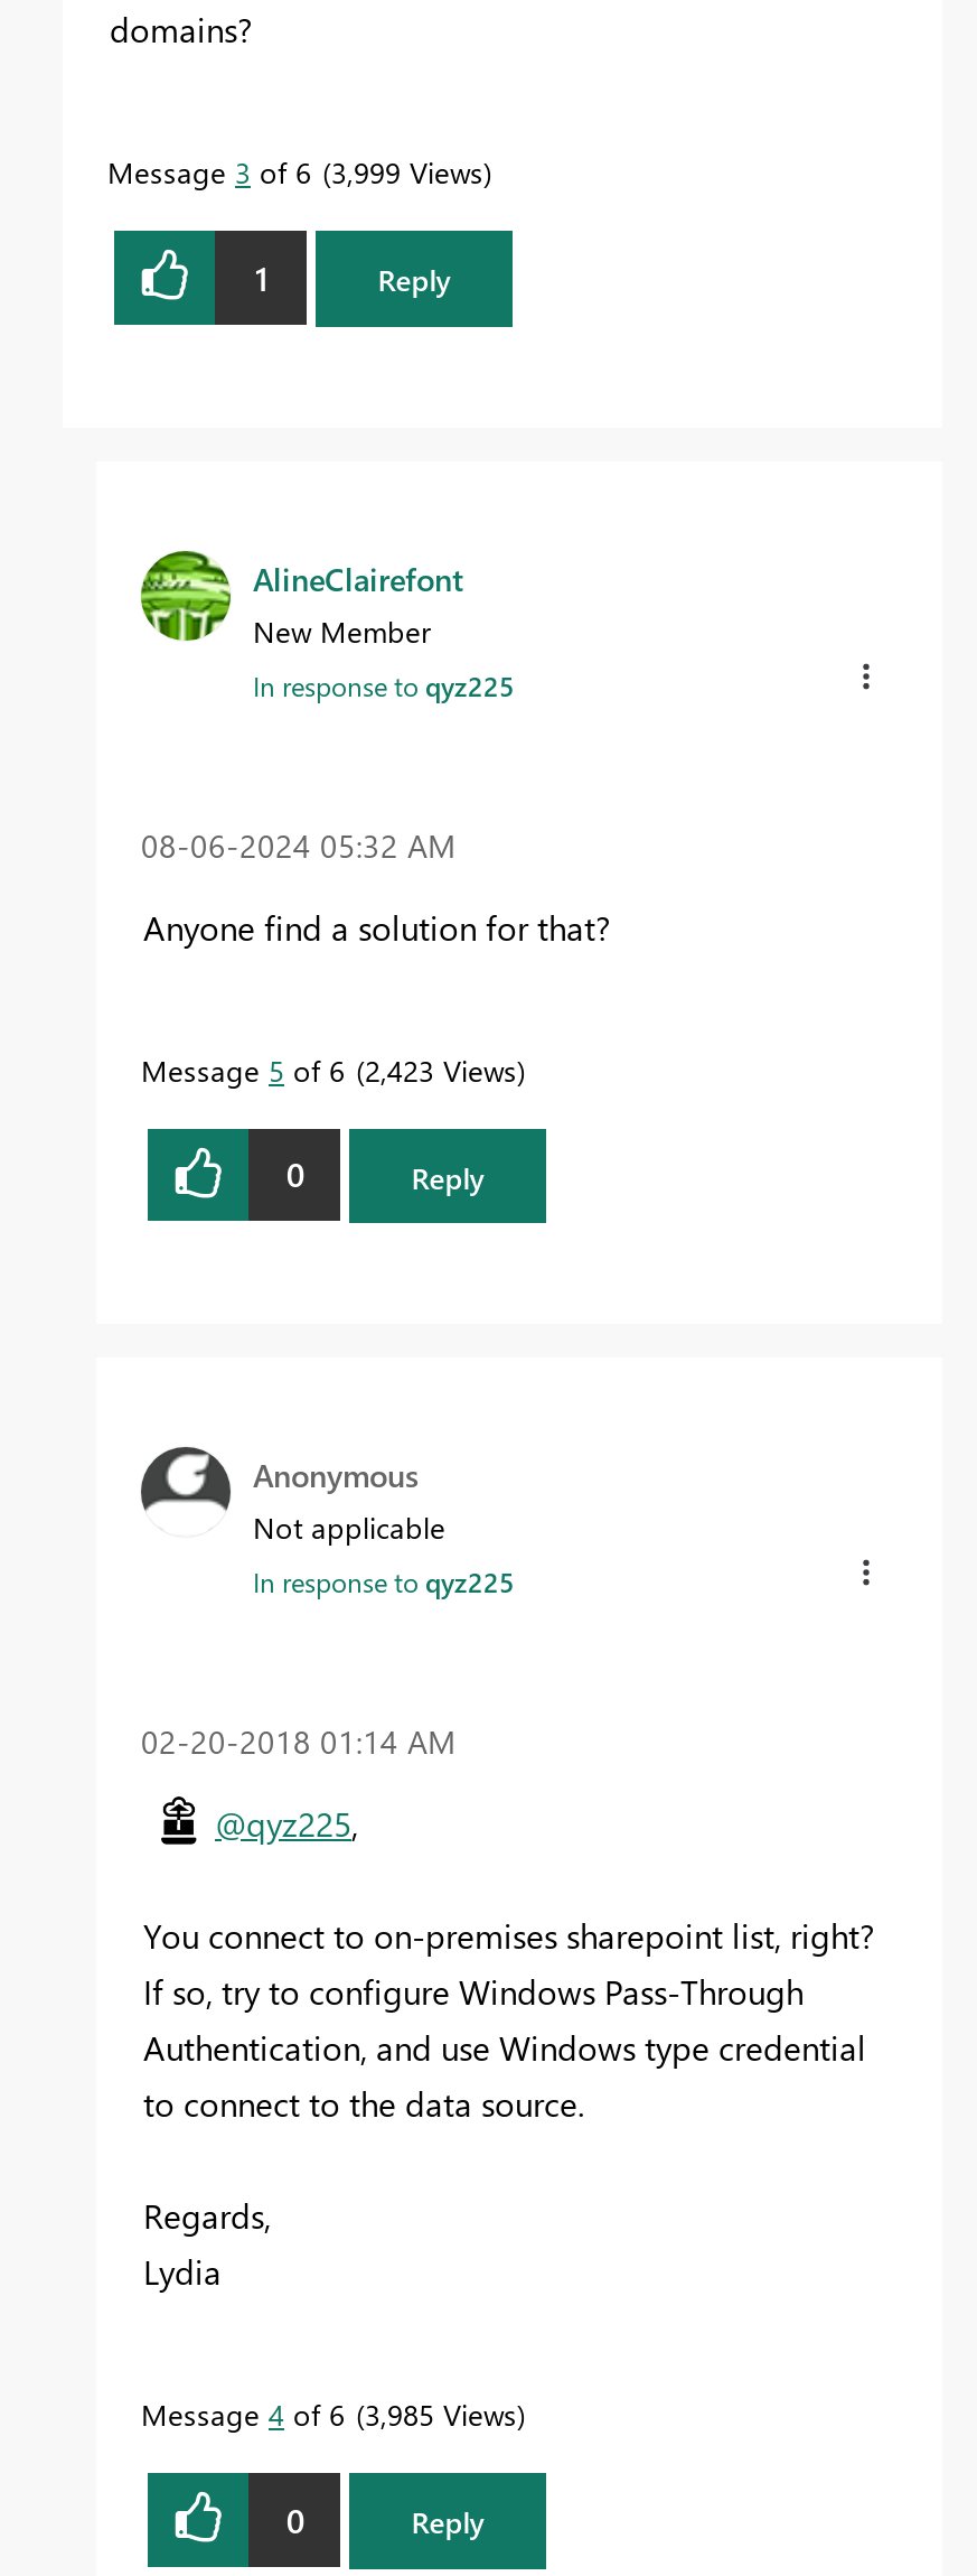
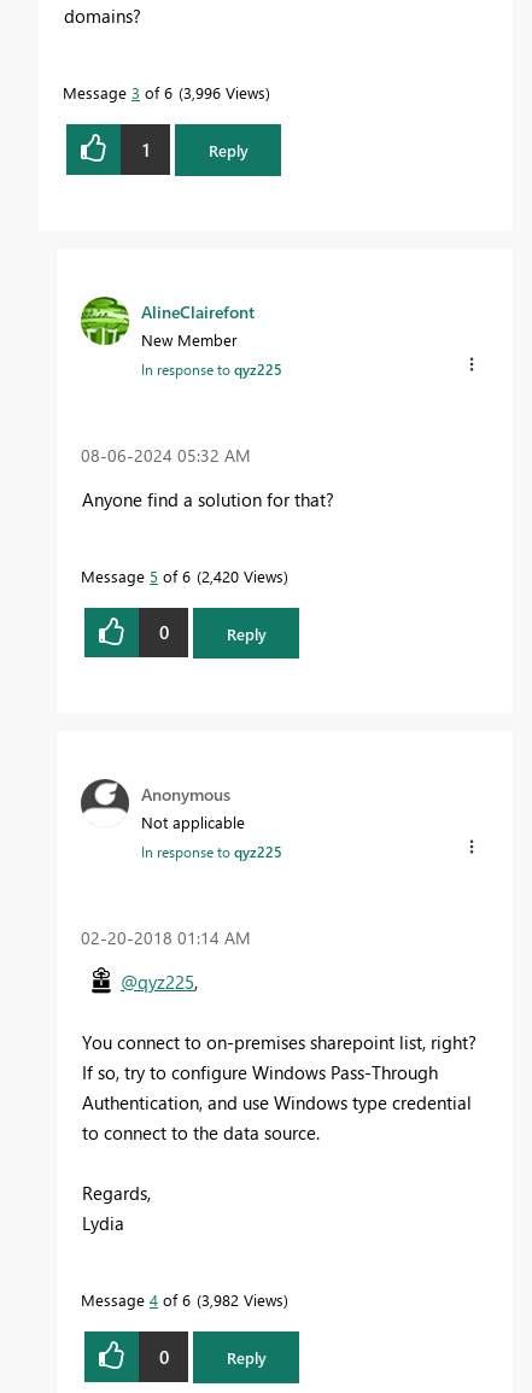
- Message 3 of 6 3,999 Views
+ Message 3 of 6 3,996 Views

- Message 5 of 6 2,423 Views
+ Message 5 of 6 2,420 Views

- Message 4 of 6 3,985 Views
+ Message 4 of 6 3,982 Views
